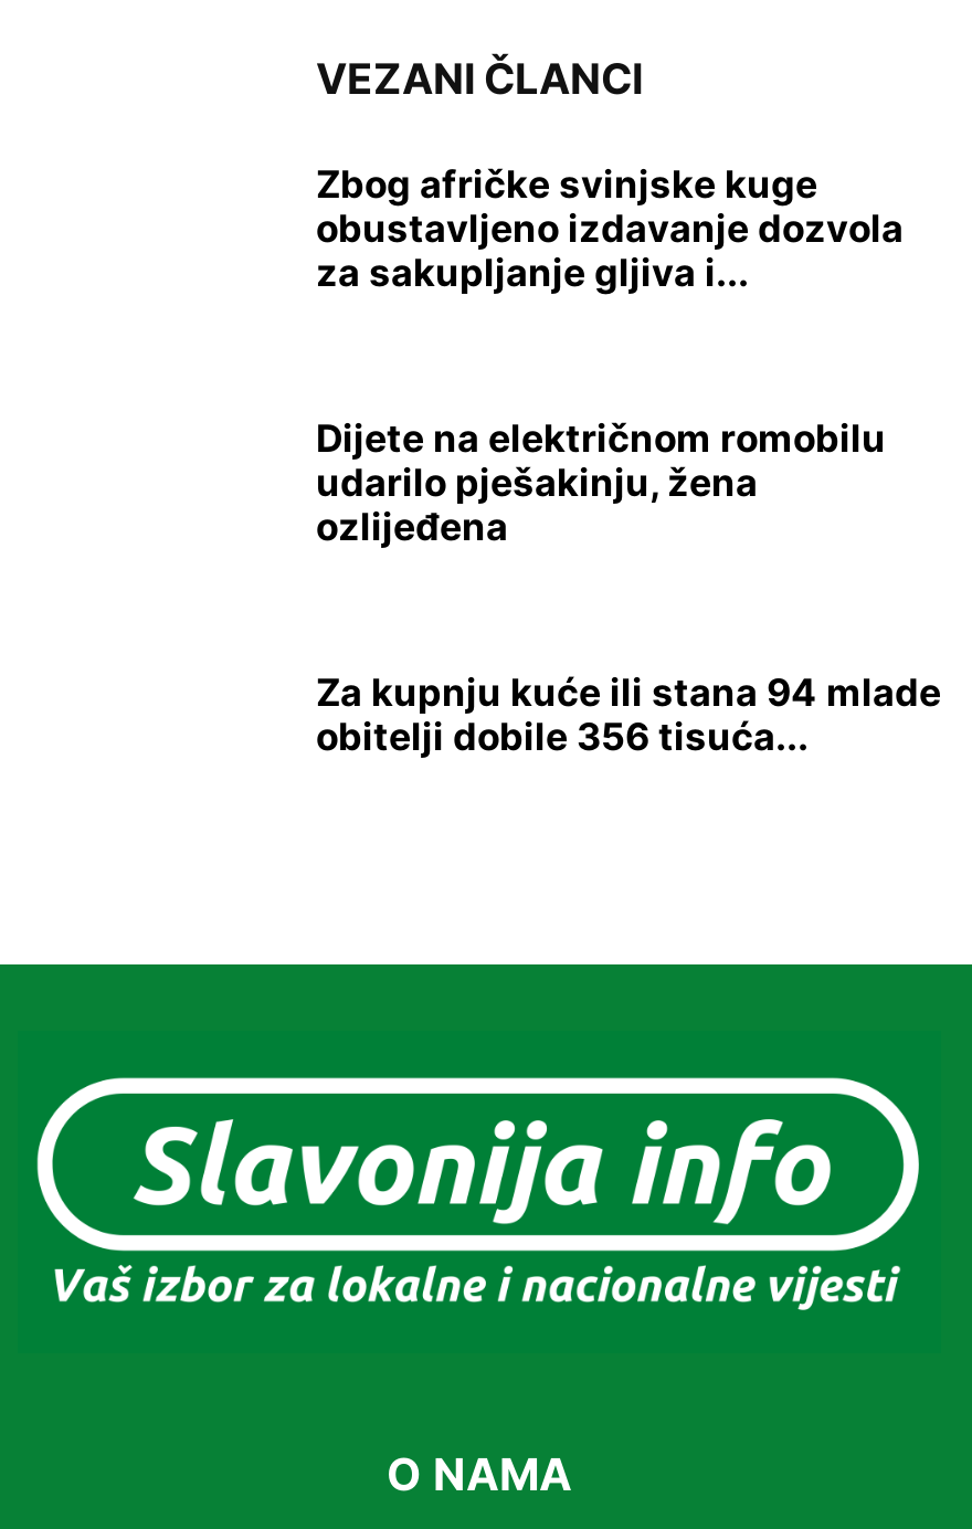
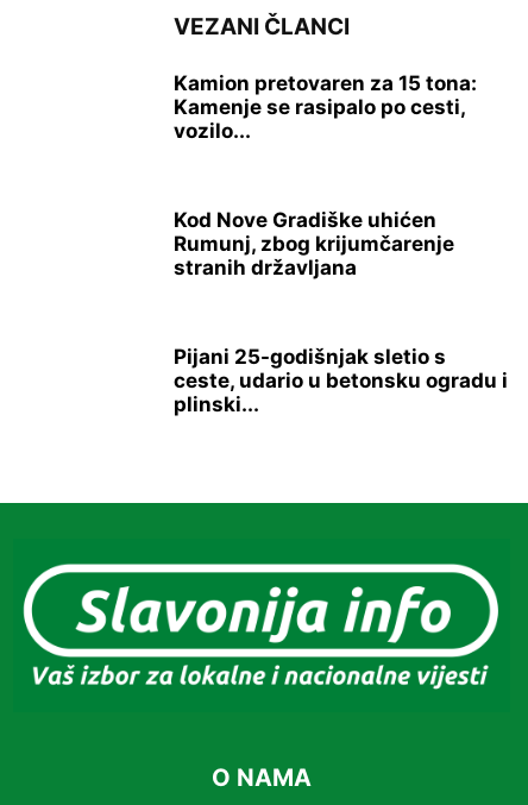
- Zbog afričke svinjske kuge
- obustavljeno izdavanje dozvola
- za sakupljanje gljiva i...
+ Kamion pretovaren za 15 tona:
+ Kamenje se rasipalo po cesti,
+ vozilo...

- Dijete na električnom romobilu
- udarilo pješakinju, žena
- ozlijeđena
+ Kod Nove Gradiške uhićen
+ Rumunj, zbog krijumčarenje
+ stranih državljana

- Za kupnju kuće ili stana 94 mlade
- obitelji dobile 356 tisuća...
+ Pijani 25-godišnjak sletio s
+ ceste, udario u betonsku ogradu i
+ plinski...
